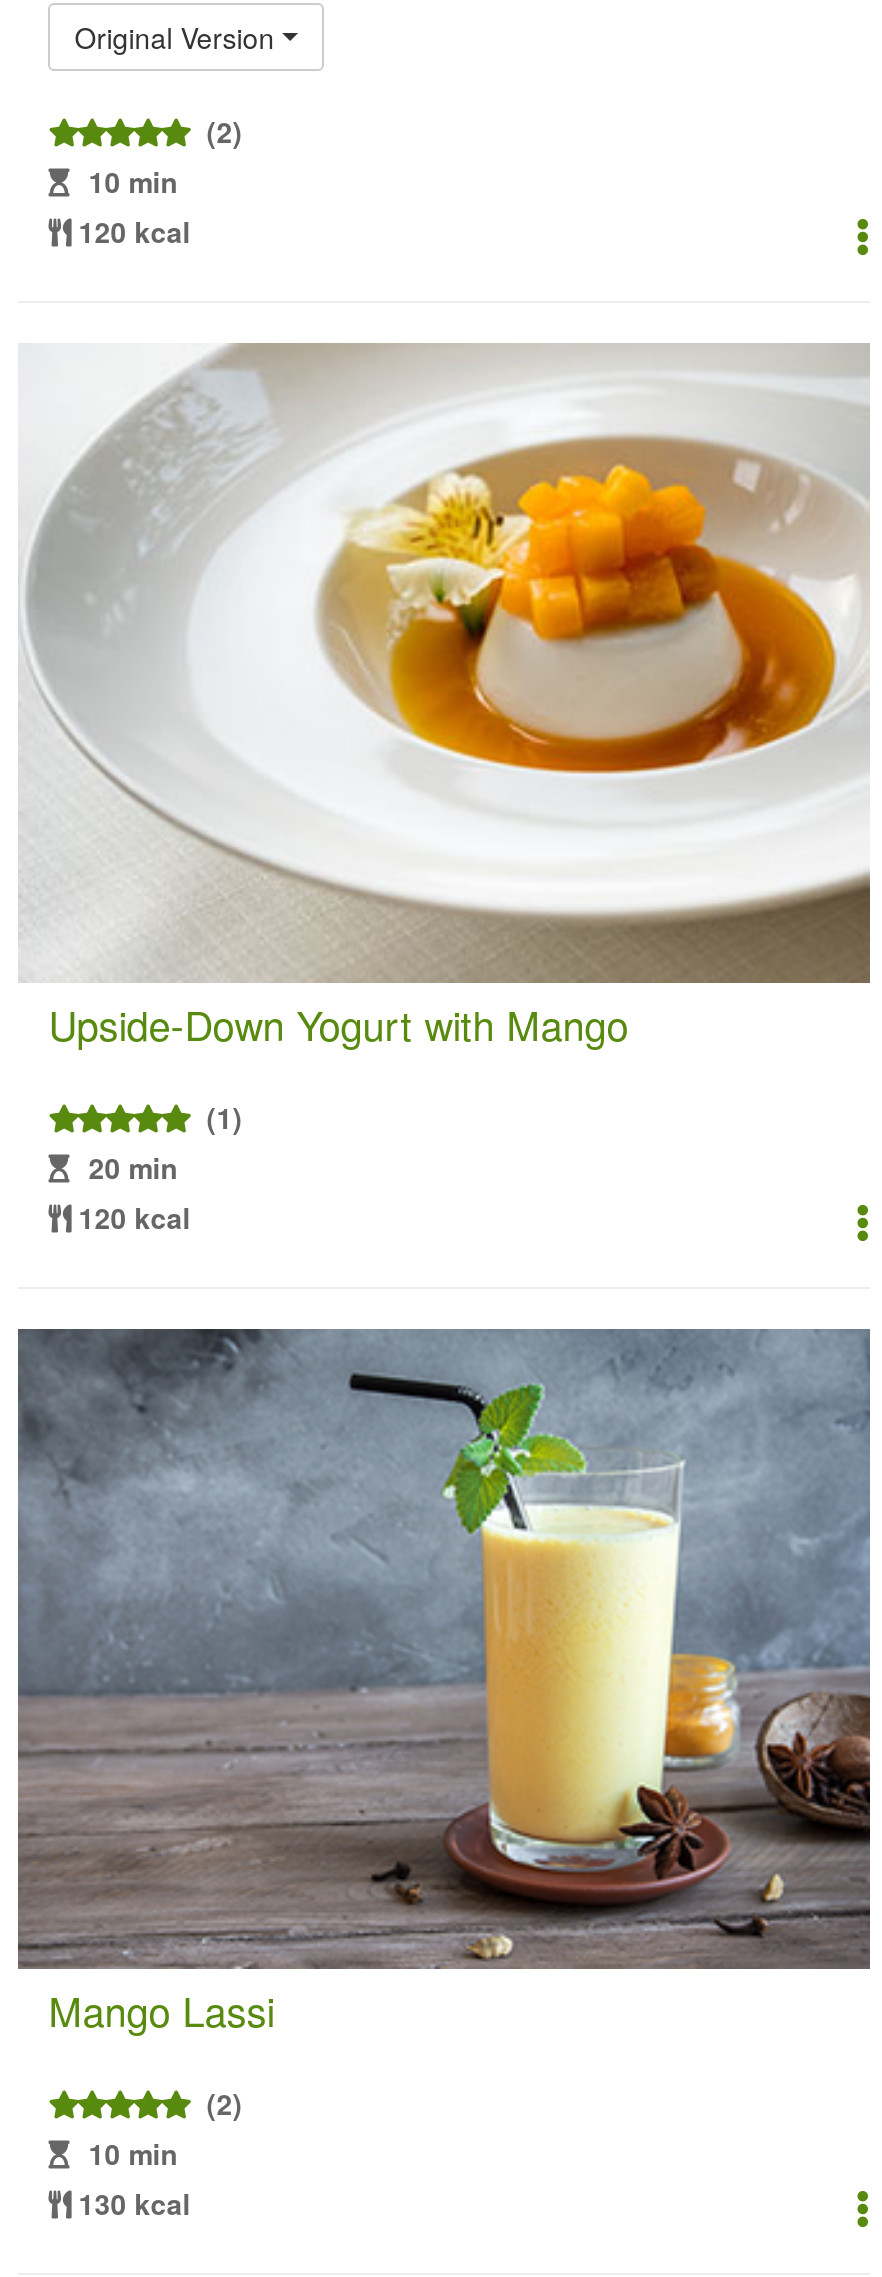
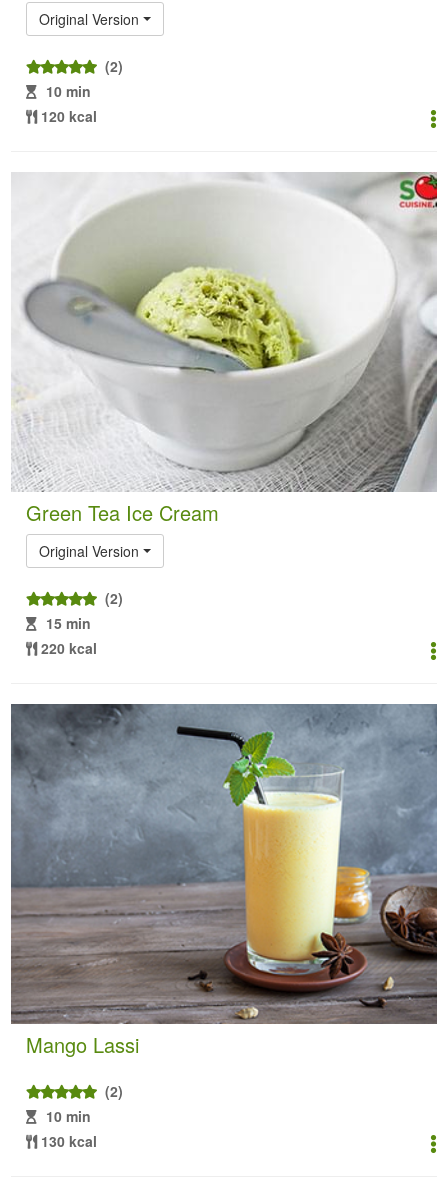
- [image]
- Upside-Down Yogurt with Mango
- (1)
- 20 min
- 120 kcal
+ [image]
+ Green Tea Ice Cream
+ Original Version
+ (2)
+ 15 min
+ 220 kcal
